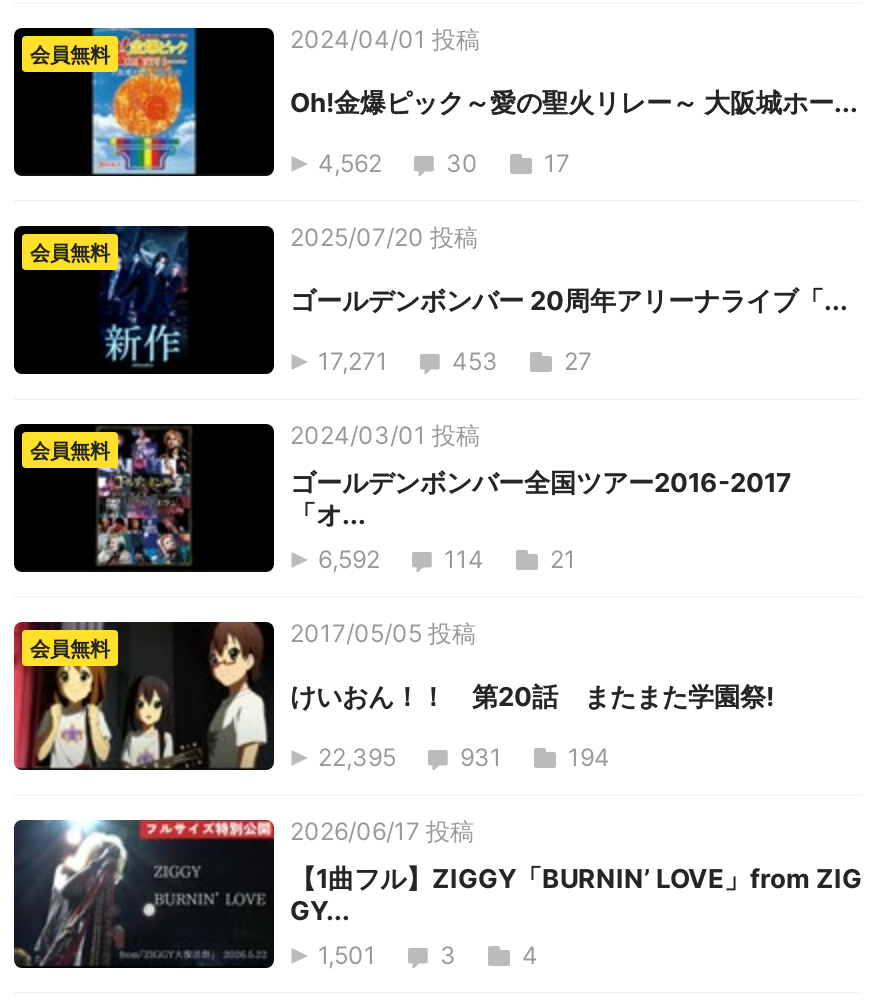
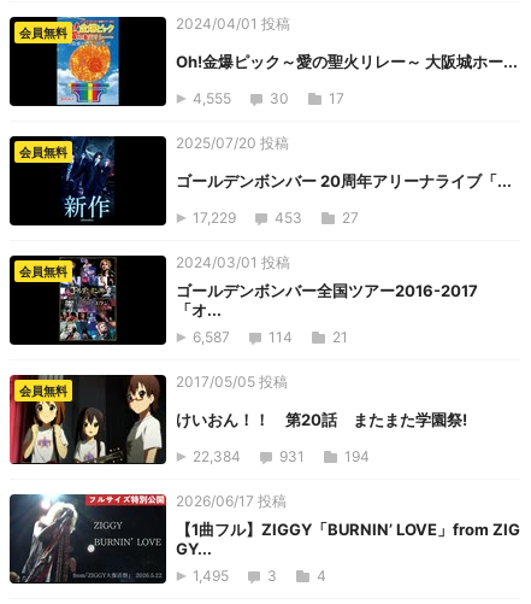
- 4,562
+ 4,555

- 17,271
+ 17,229

- 6,592
+ 6,587

- 22,395
+ 22,384

- 1,501
+ 1,495
